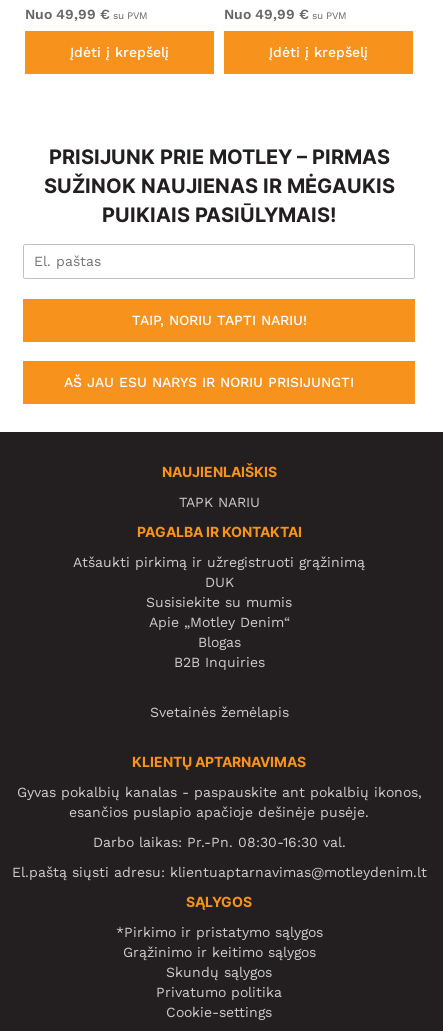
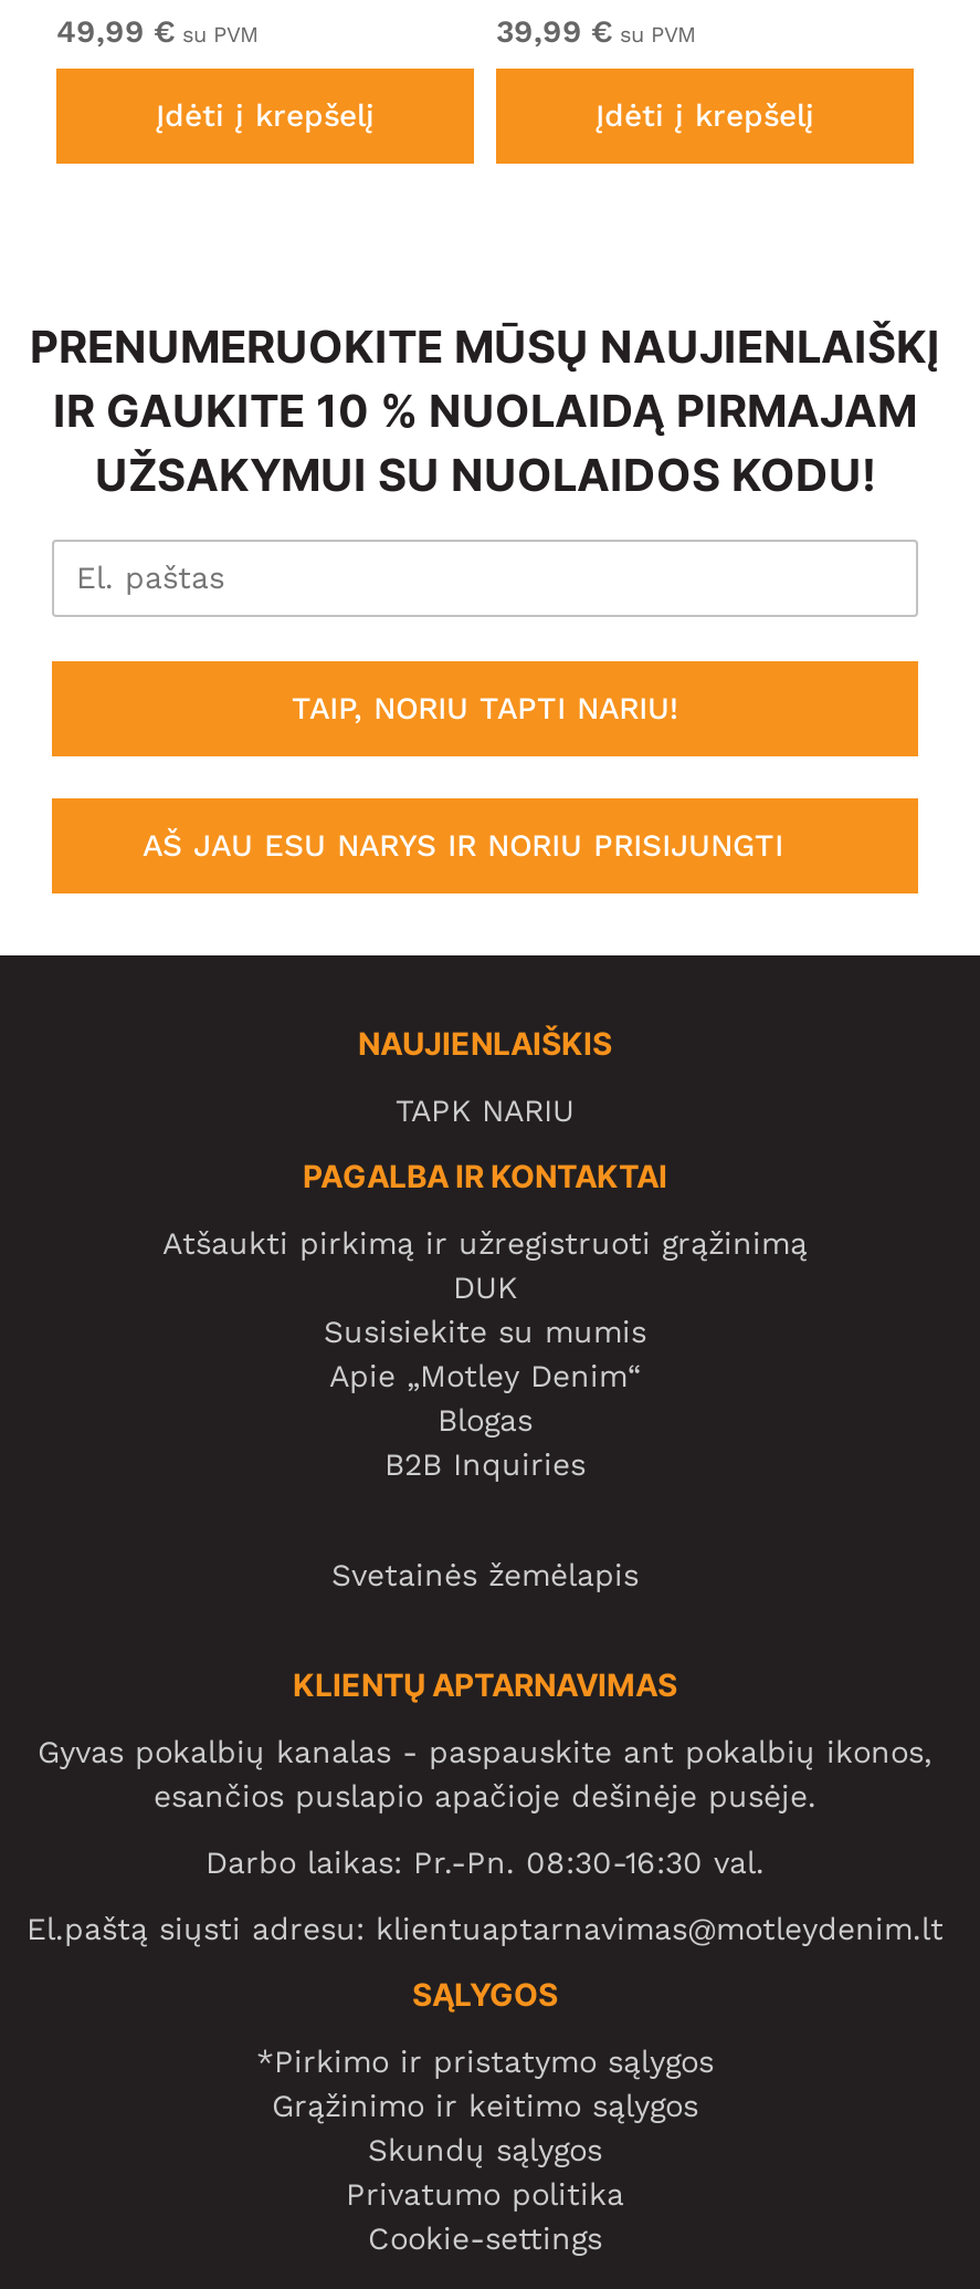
- Nuo 49,99 €su PVM
+ 49,99 €su PVM

- Nuo 49,99 €su PVM
+ 39,99 €su PVM

- PRISIJUNK PRIE MOTLEY – PIRMAS
- SUŽINOK NAUJIENAS IR MĖGAUKIS
- PUIKIAIS PASIŪLYMAIS!
+ PRENUMERUOKITE MŪSŲ NAUJIENLAIŠKĮ
+ IR GAUKITE 10 % NUOLAIDĄ PIRMAJAM
+ UŽSAKYMUI SU NUOLAIDOS KODU!
